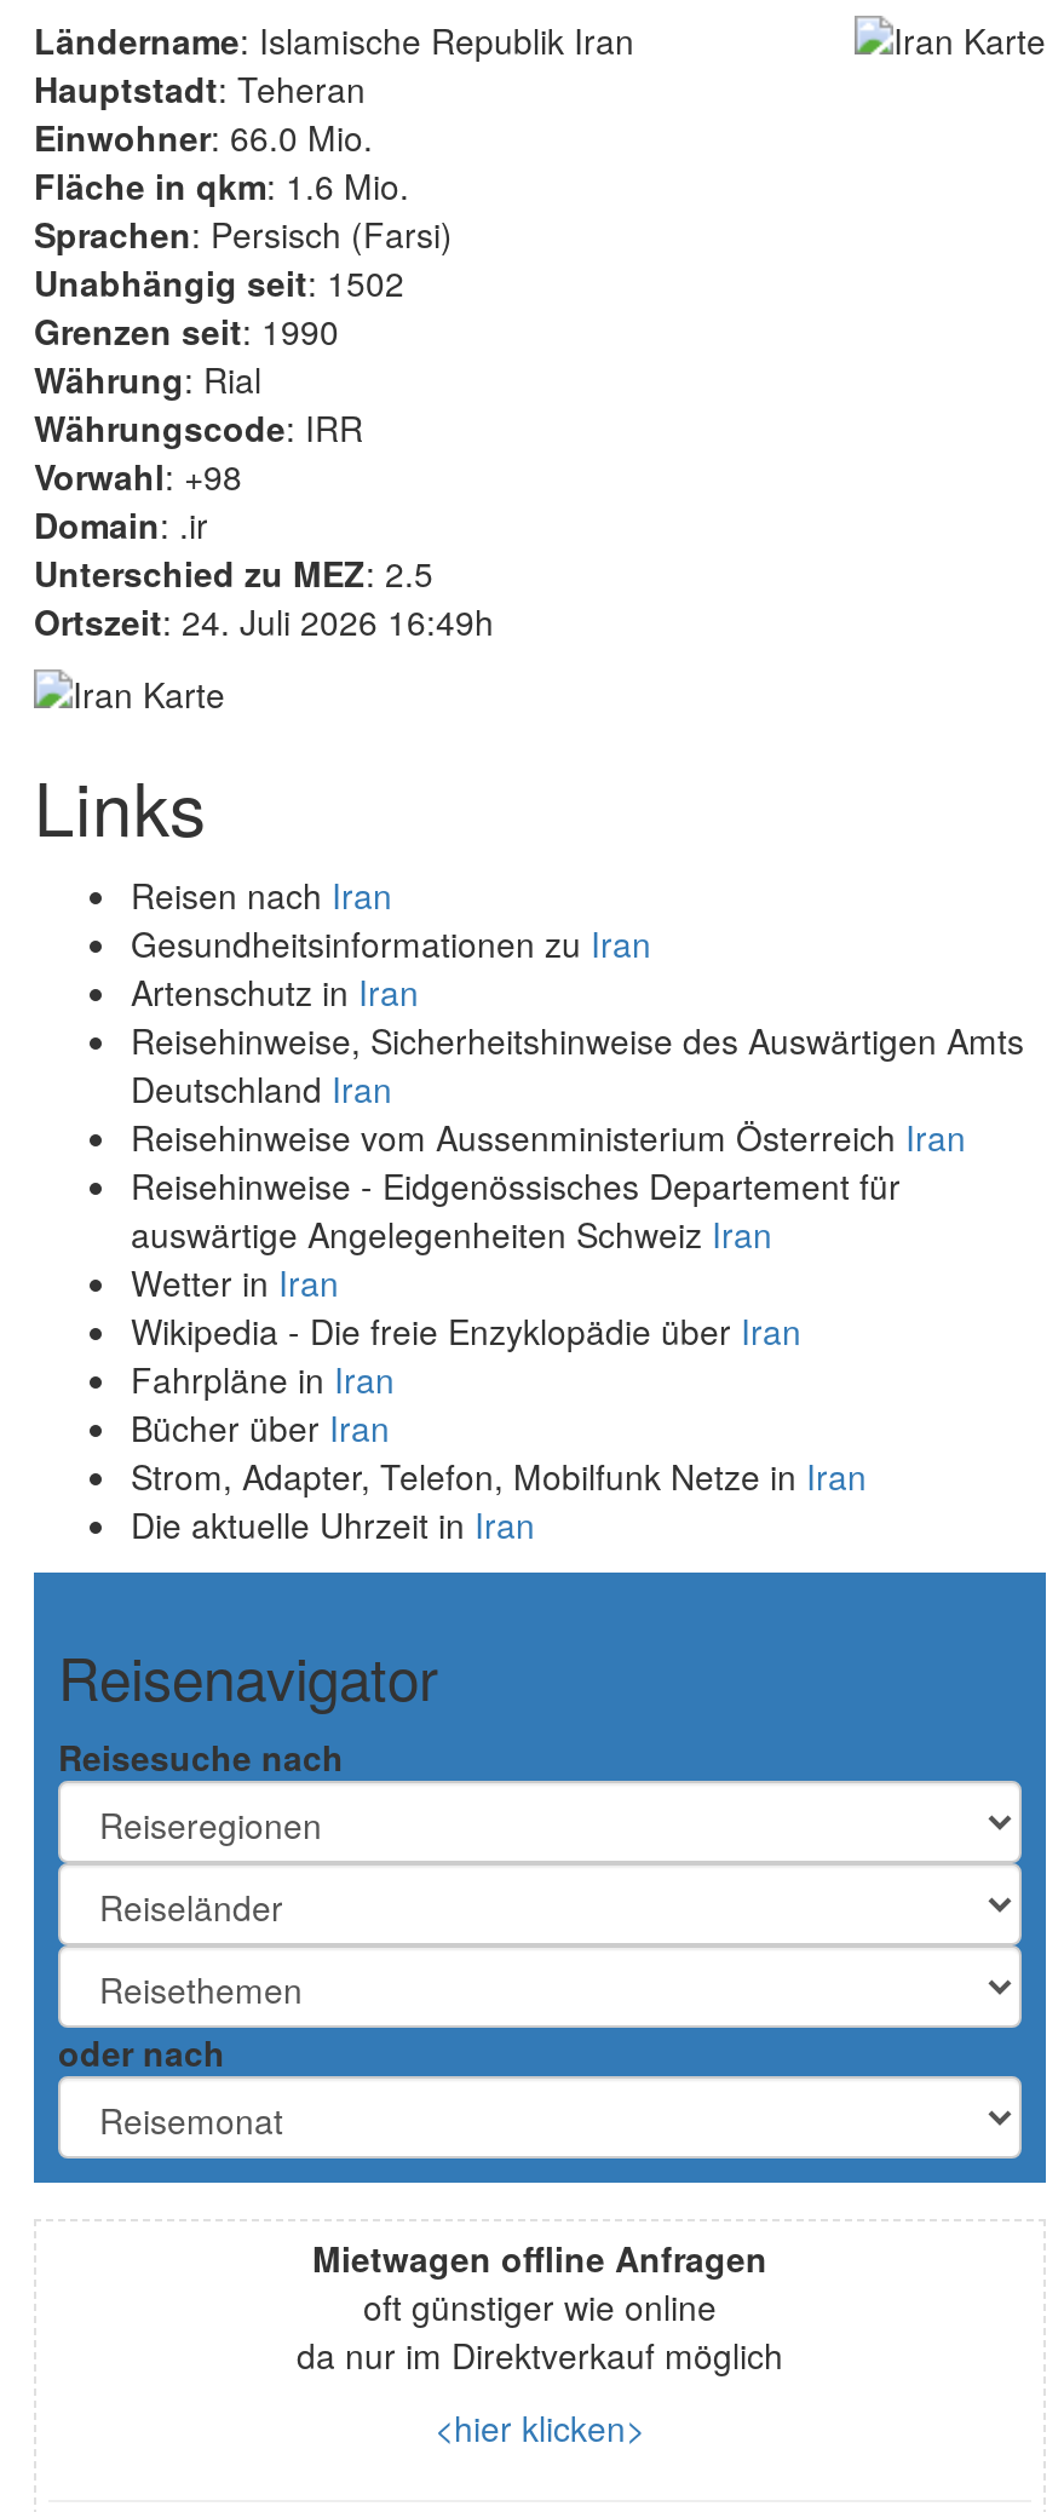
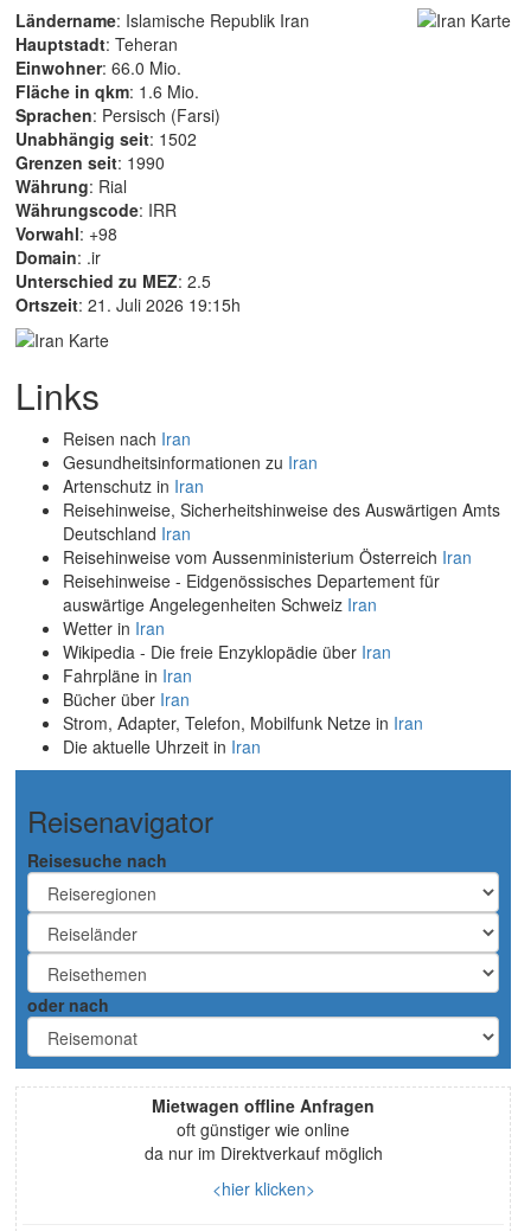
- Ortszeit: 24. Juli 2026 16:49h
+ Ortszeit: 21. Juli 2026 19:15h
